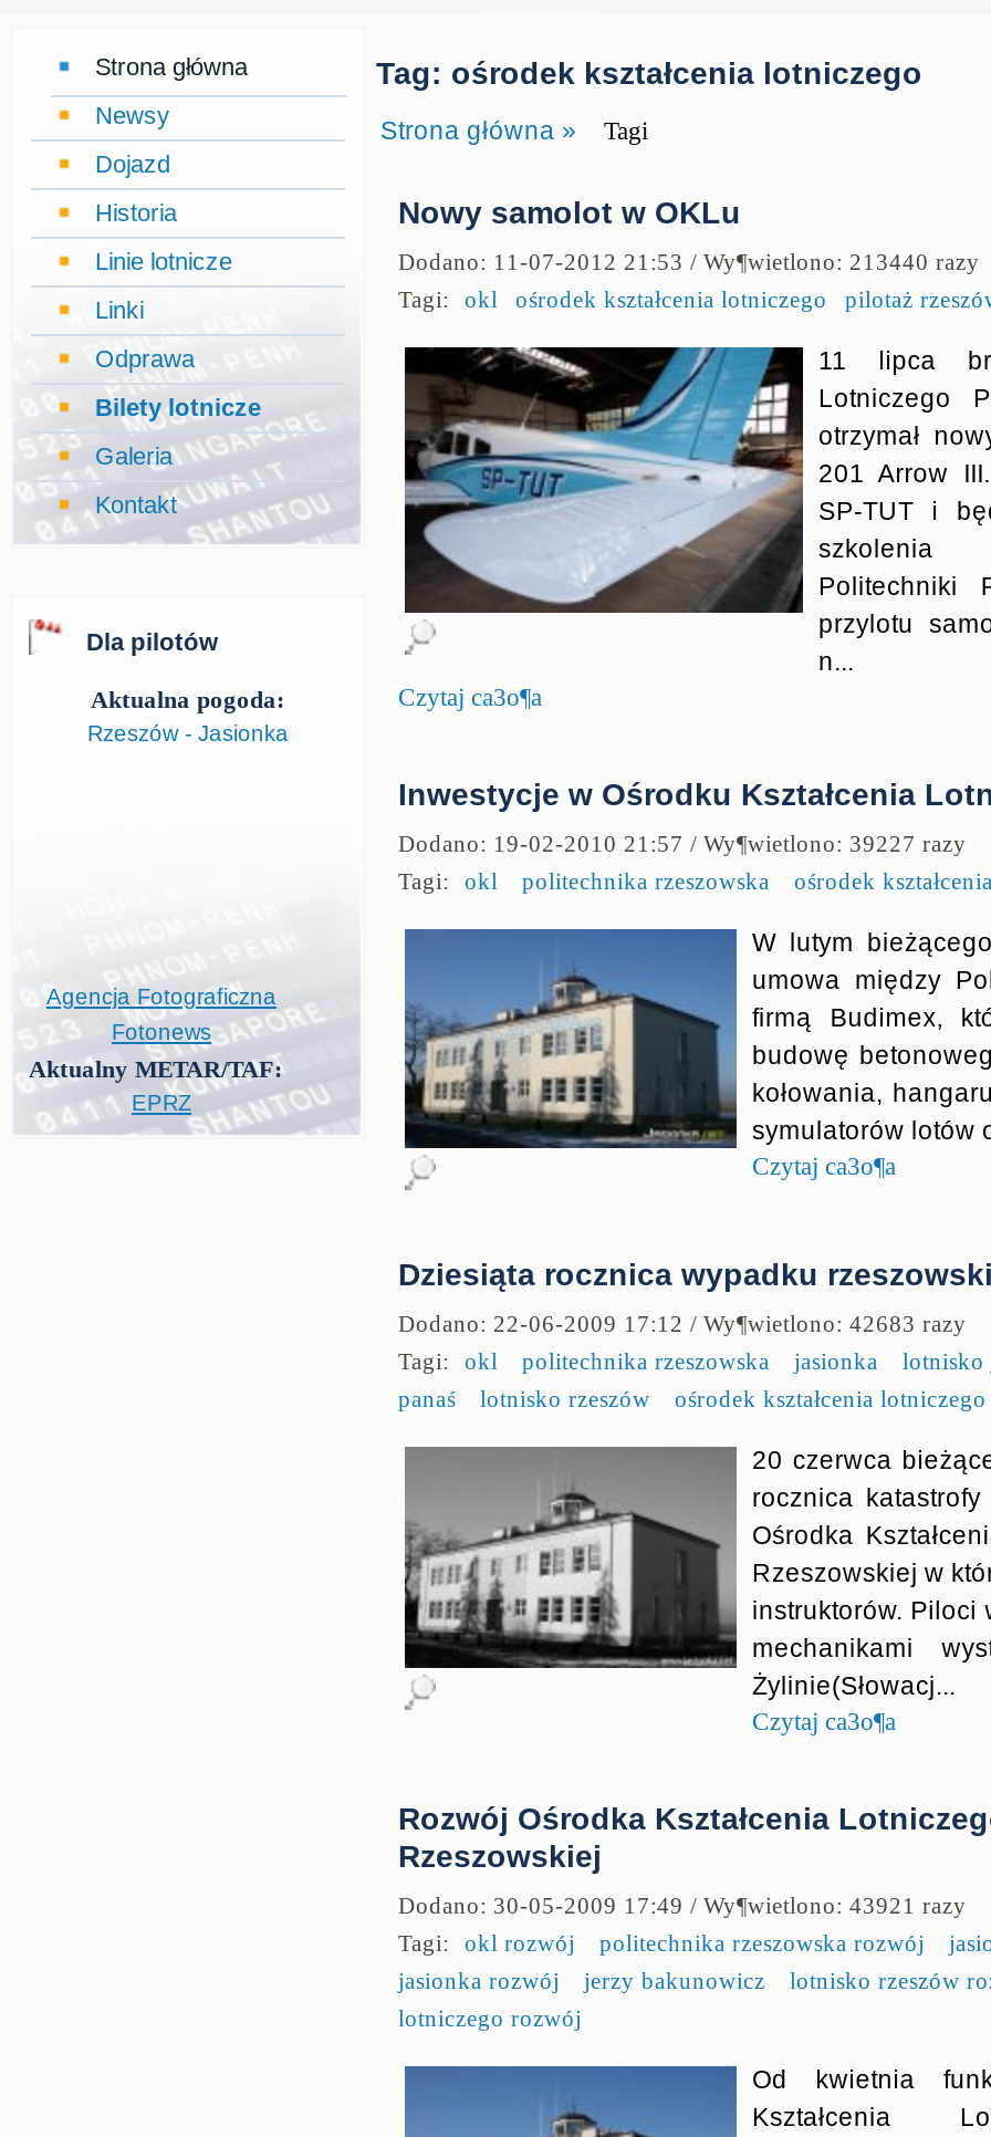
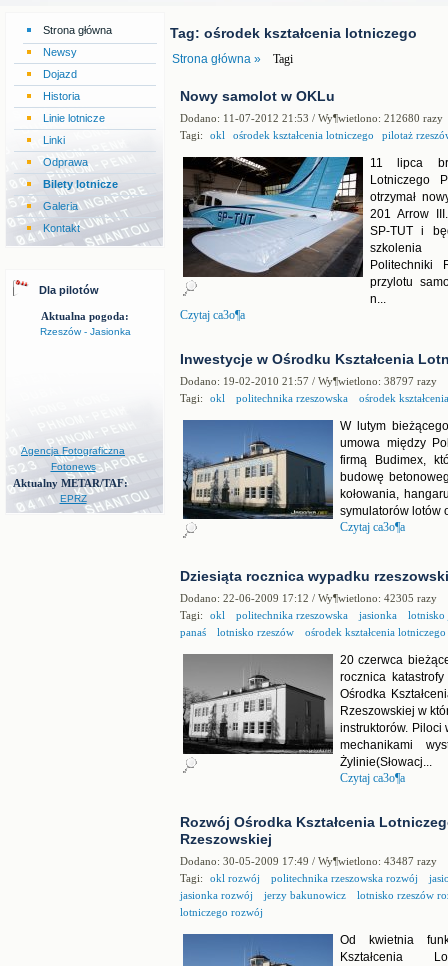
- Dodano: 11-07-2012 21:53 / Wy¶wietlono: 213440 razy
+ Dodano: 11-07-2012 21:53 / Wy¶wietlono: 212680 razy

- Dodano: 19-02-2010 21:57 / Wy¶wietlono: 39227 razy
+ Dodano: 19-02-2010 21:57 / Wy¶wietlono: 38797 razy

- Dodano: 22-06-2009 17:12 / Wy¶wietlono: 42683 razy
+ Dodano: 22-06-2009 17:12 / Wy¶wietlono: 42305 razy

- Dodano: 30-05-2009 17:49 / Wy¶wietlono: 43921 razy
+ Dodano: 30-05-2009 17:49 / Wy¶wietlono: 43487 razy
